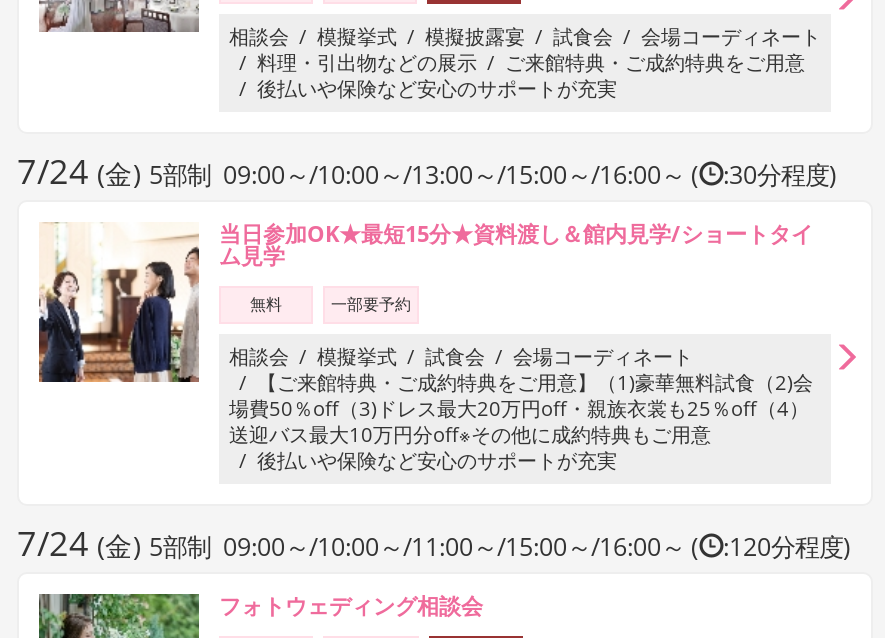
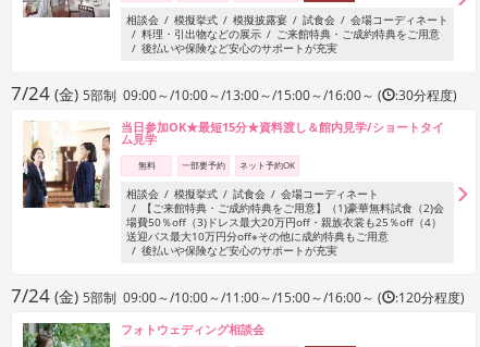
+ ネット予約OK
